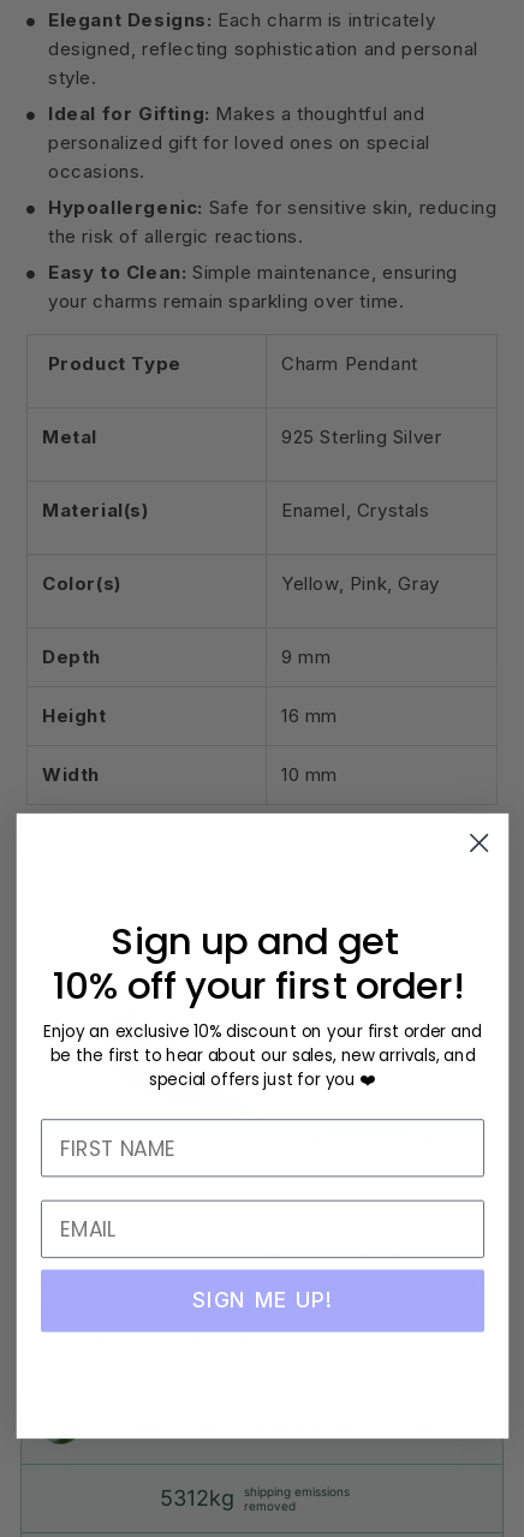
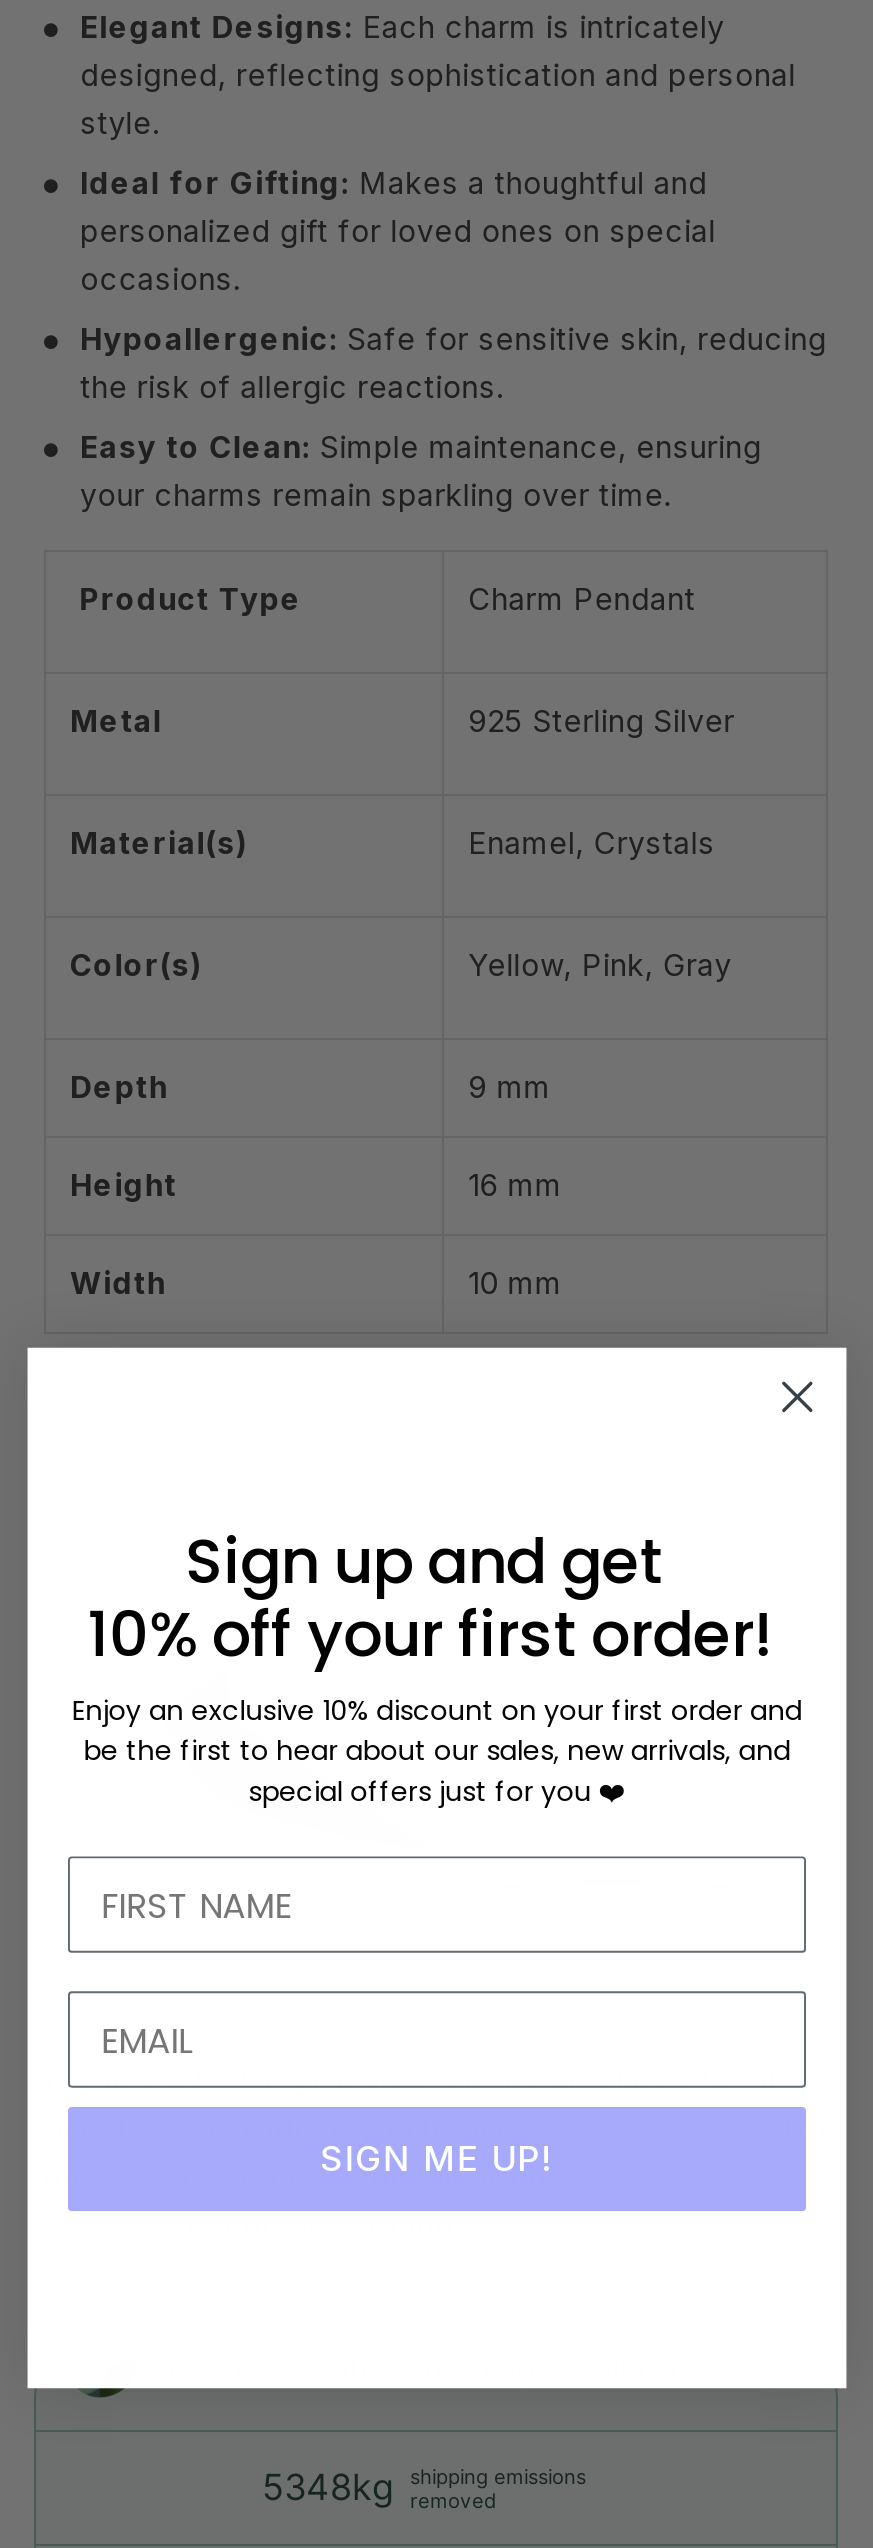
- 5312kg shipping emissions removed
+ 5348kg shipping emissions removed
